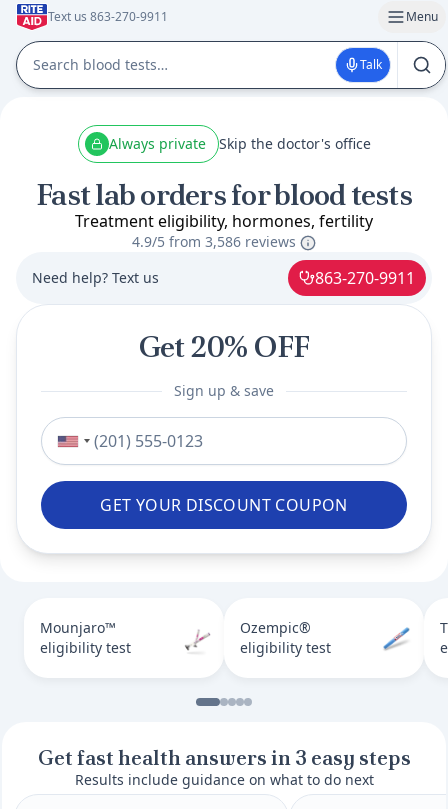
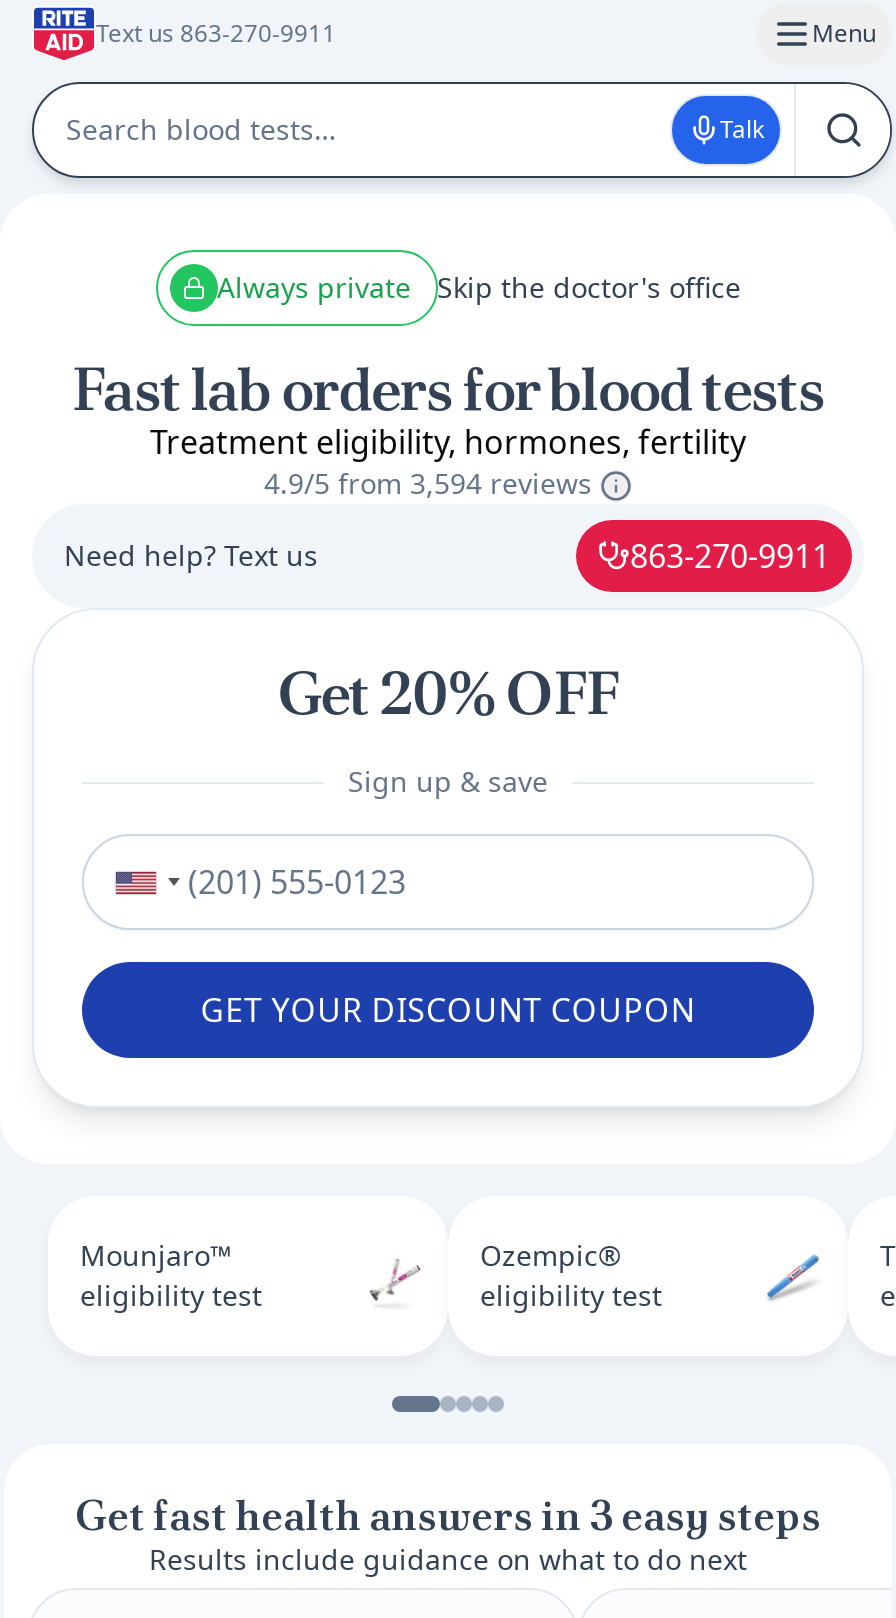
- 4.9/5 from 3,586 reviews
+ 4.9/5 from 3,594 reviews
